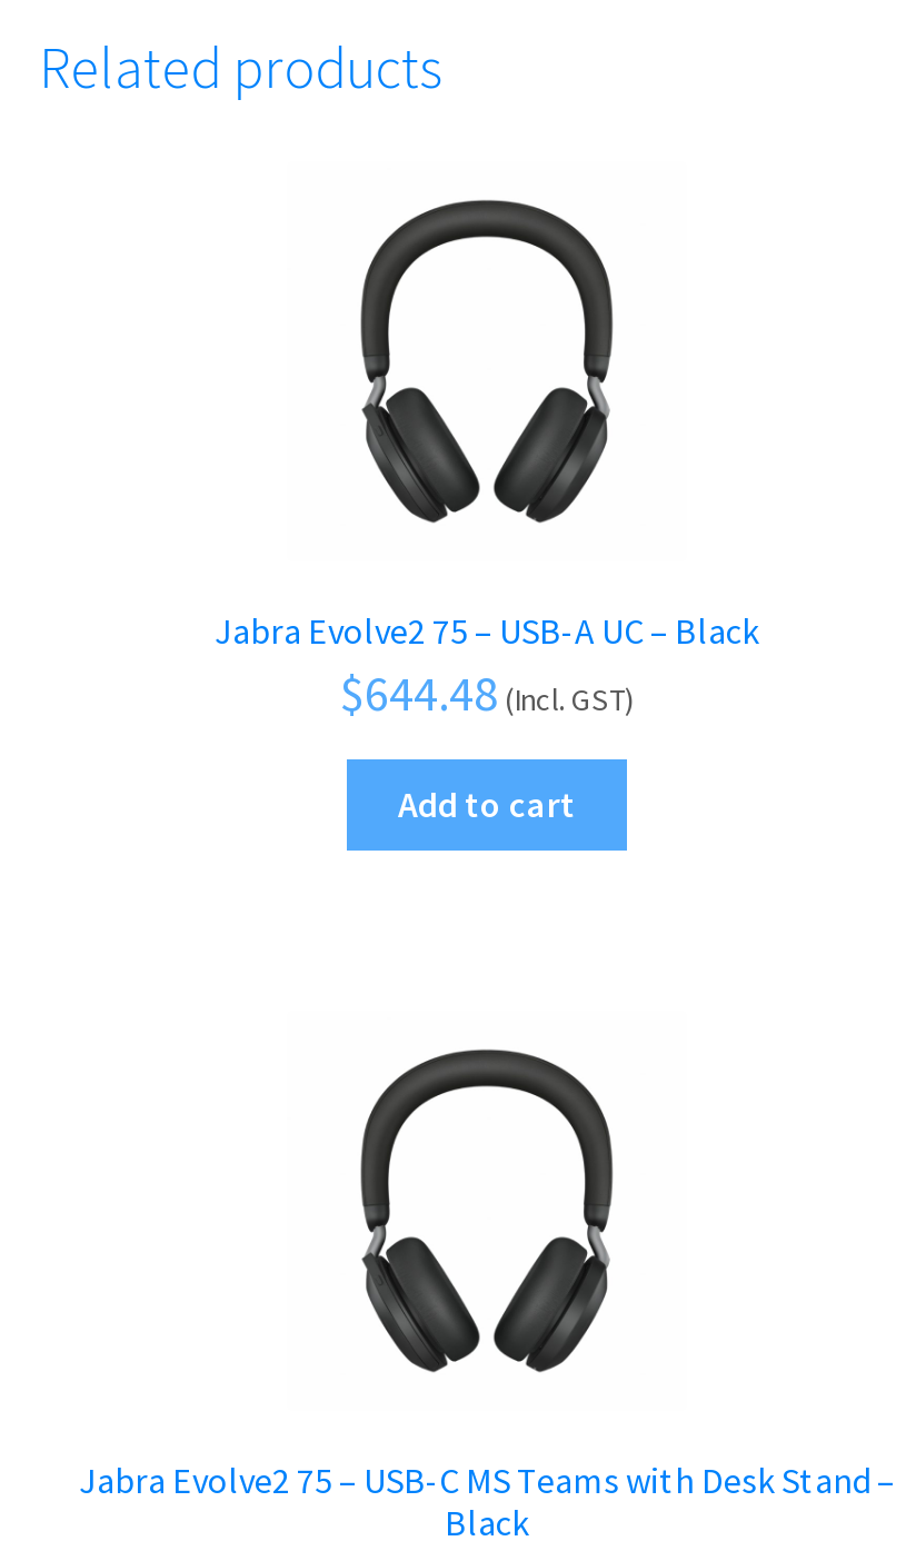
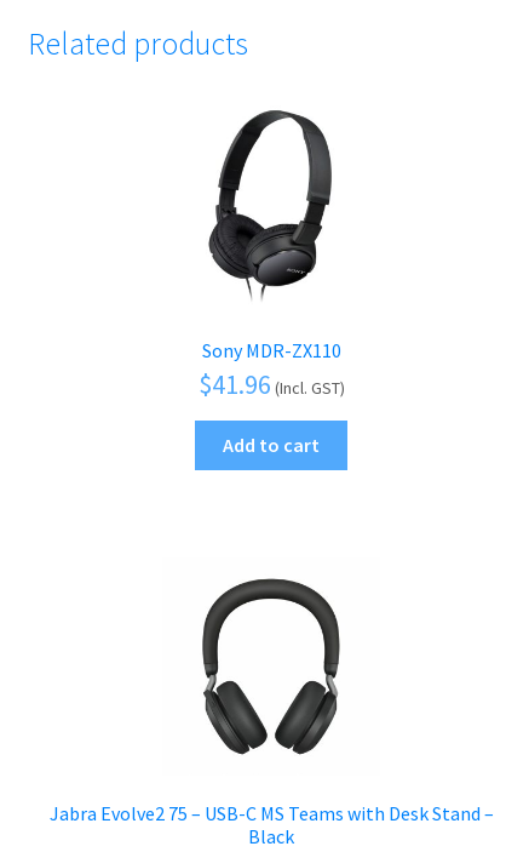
- [image]
- Jabra Evolve2 75 – USB-A UC – Black
- $644.48 (Incl. GST)
+ [image]
+ Sony MDR-ZX110
+ $41.96 (Incl. GST)
